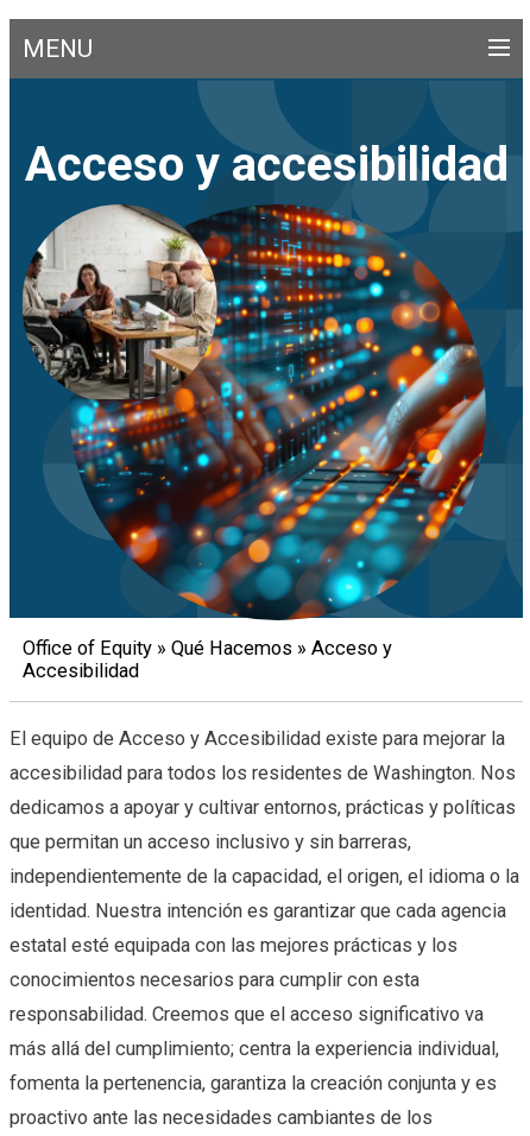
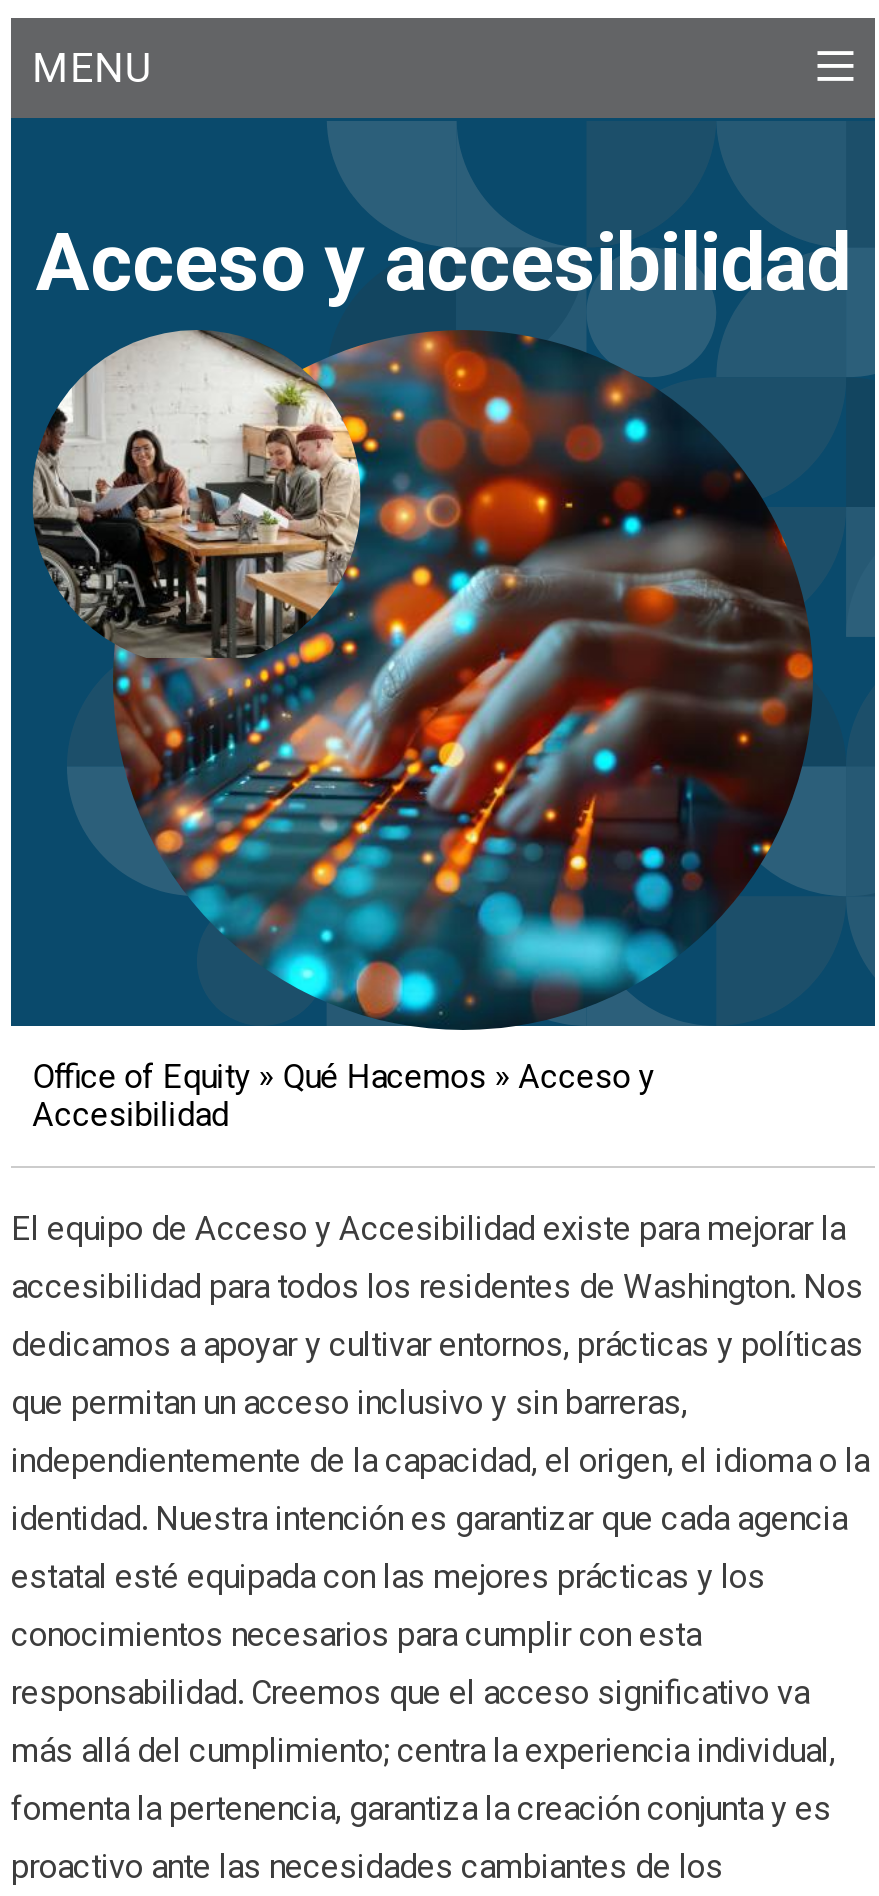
- [image]
+ [image]
